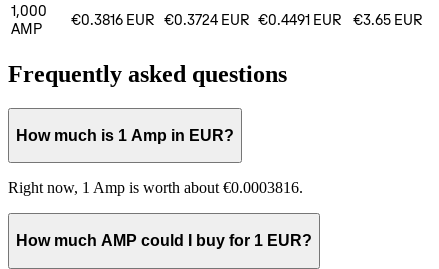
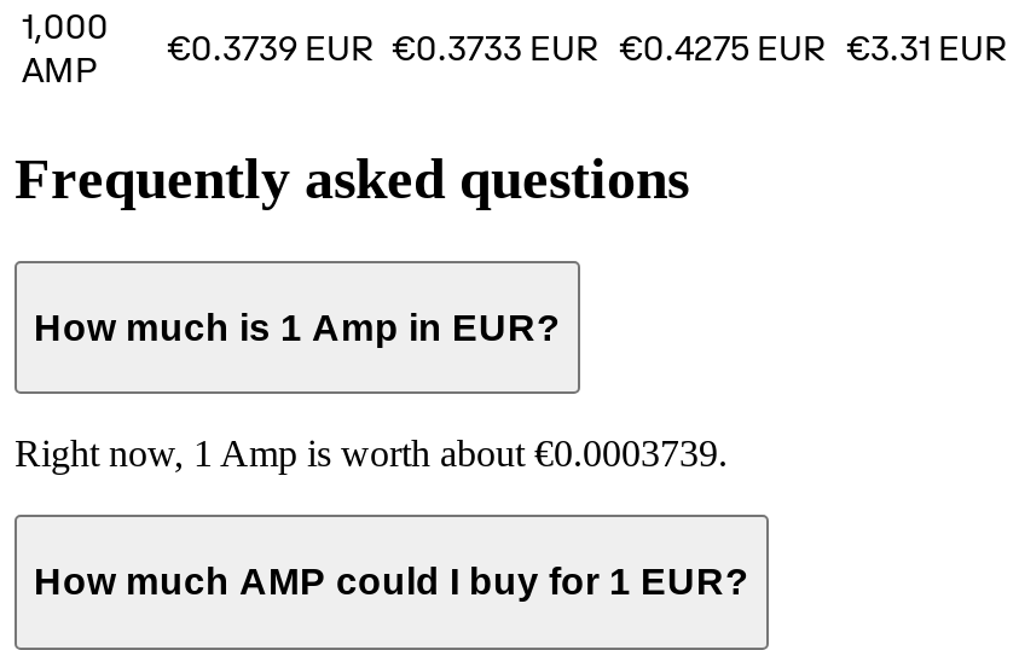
- €0.3816 EUR €0.3724 EUR €0.4491 EUR
- €3.65 EUR
+ €0.3739 EUR €0.3733 EUR €0.4275 EUR €3.31 EUR

- Right now, 1 Amp is worth about €0.0003816.
+ Right now, 1 Amp is worth about €0.0003739.
